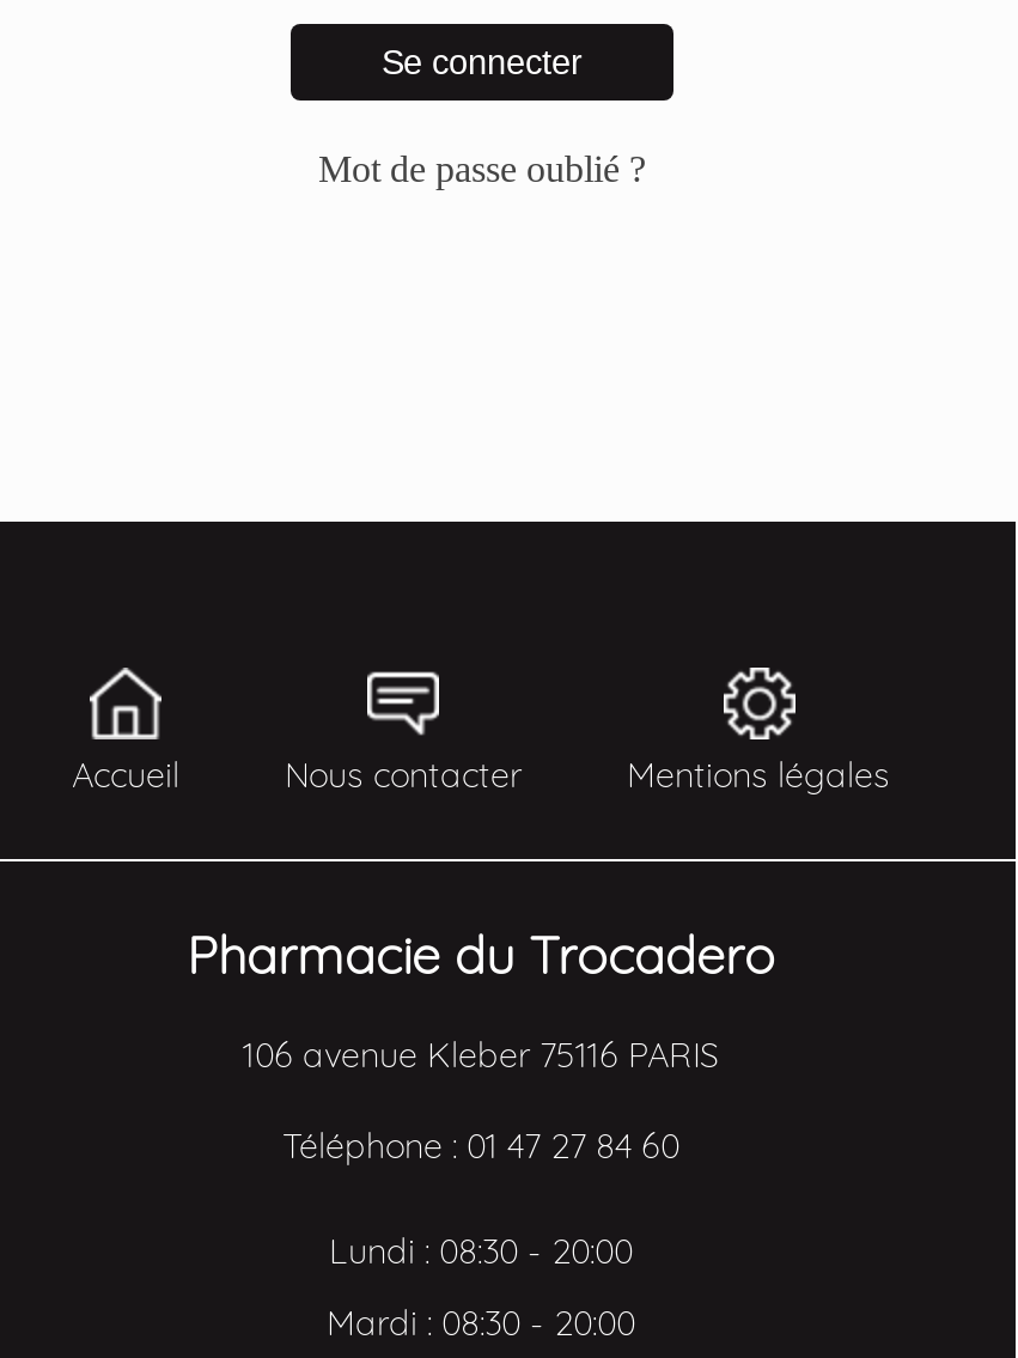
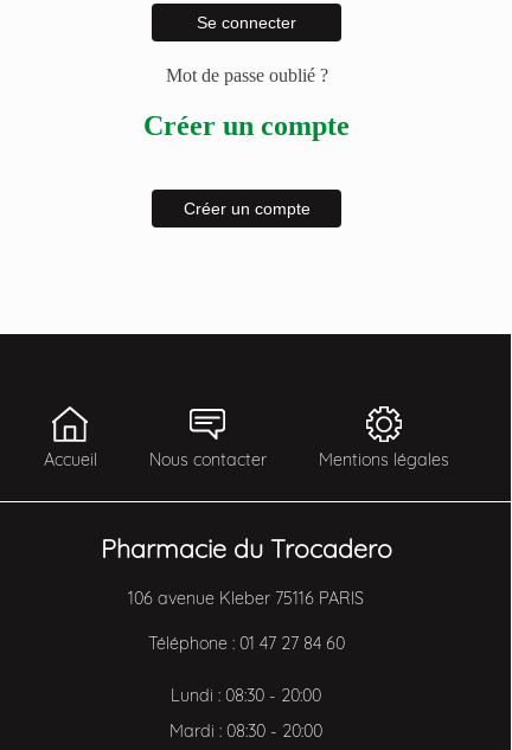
+ Créer un compte
+ Créer un compte
